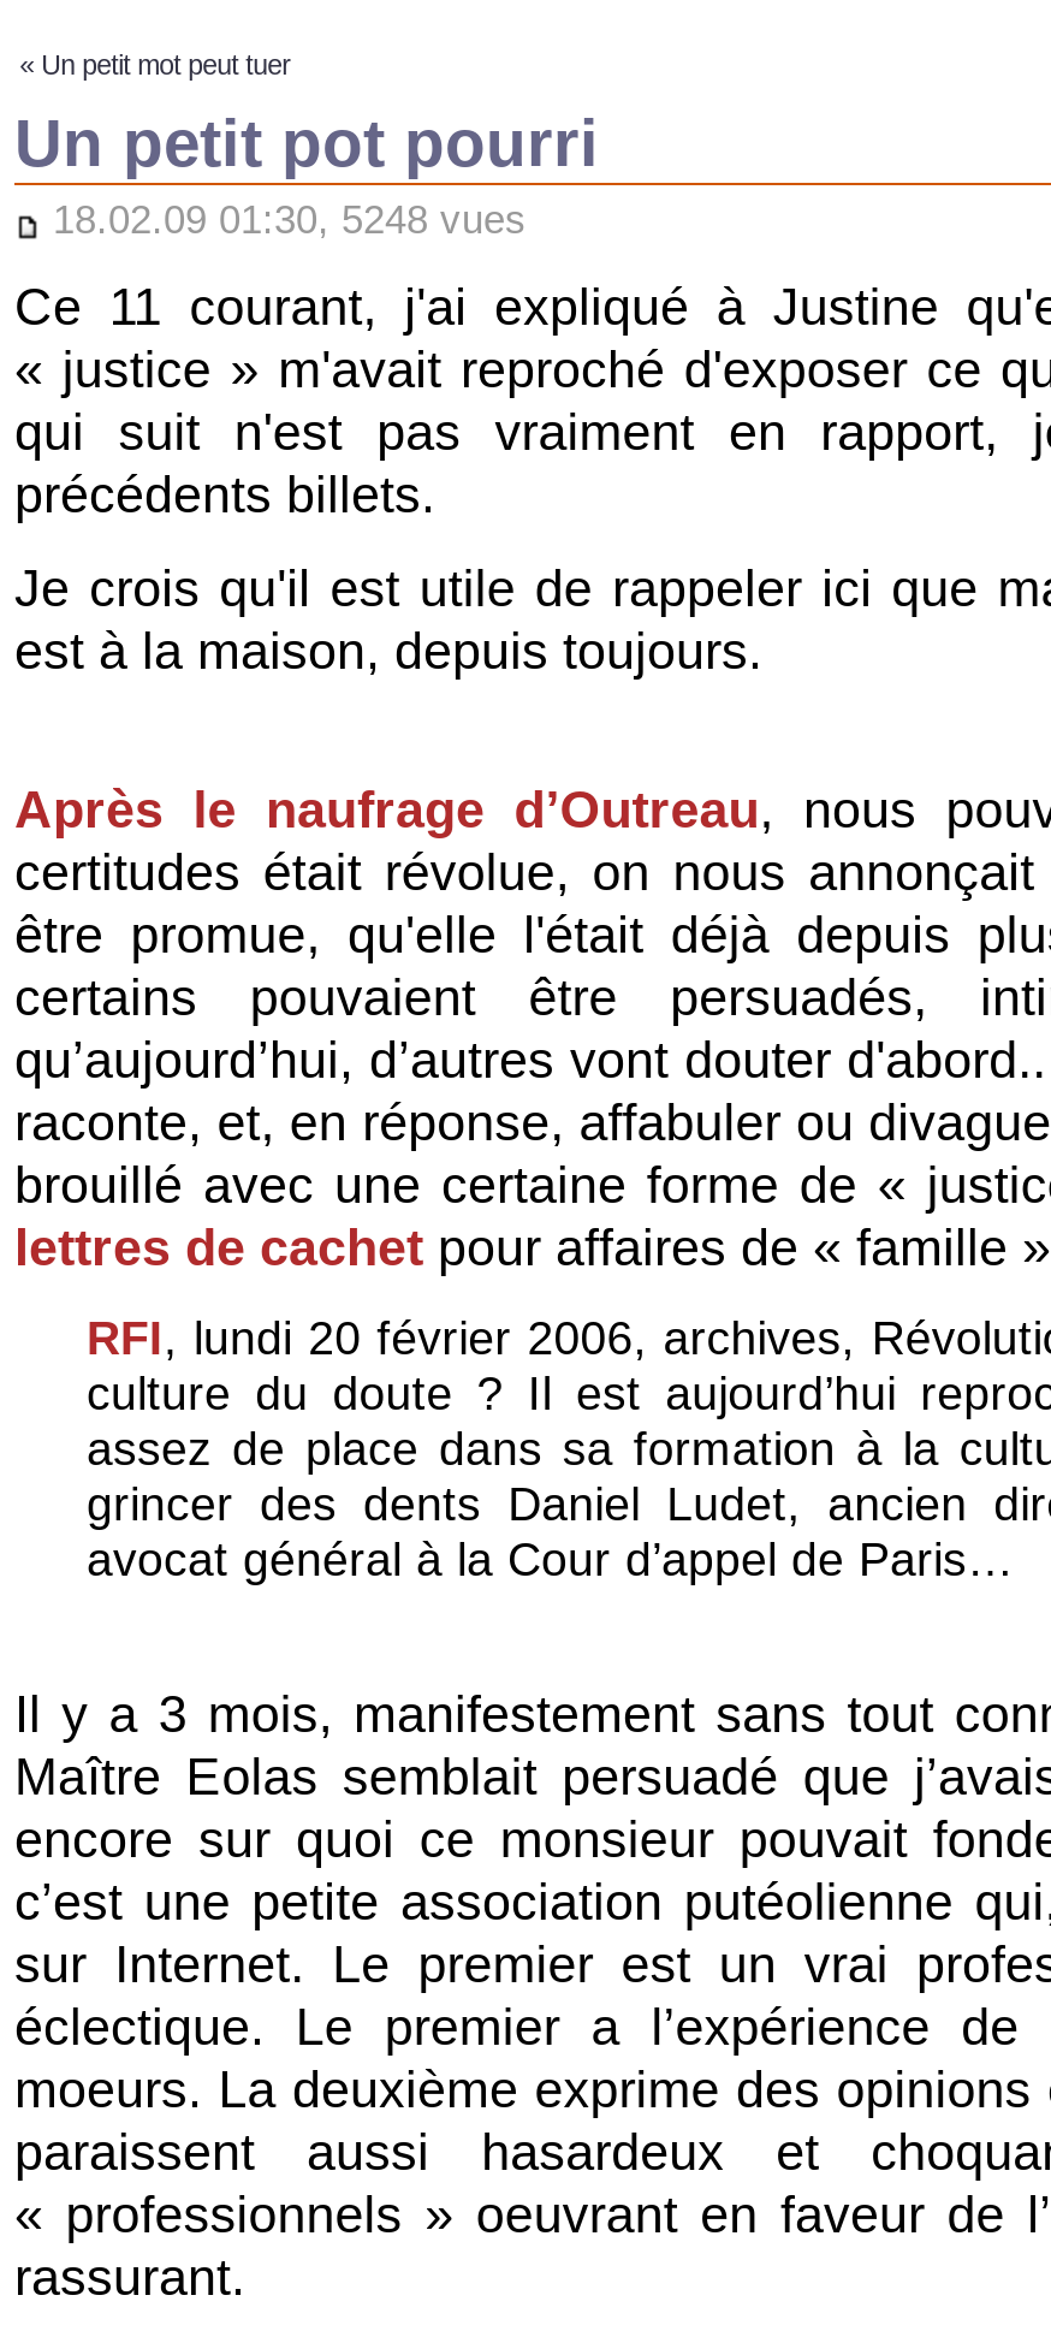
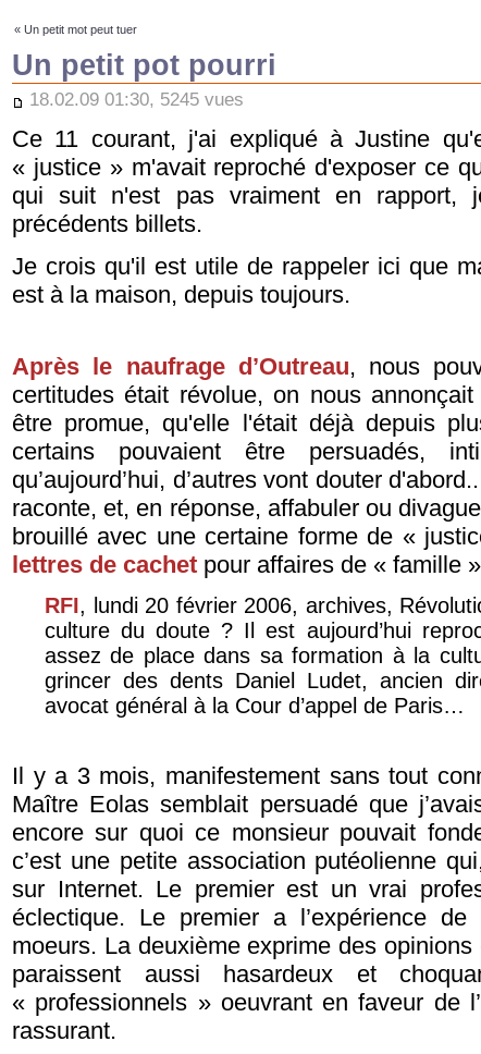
- 18.02.09 01:30, 5248 vues
+ 18.02.09 01:30, 5245 vues
